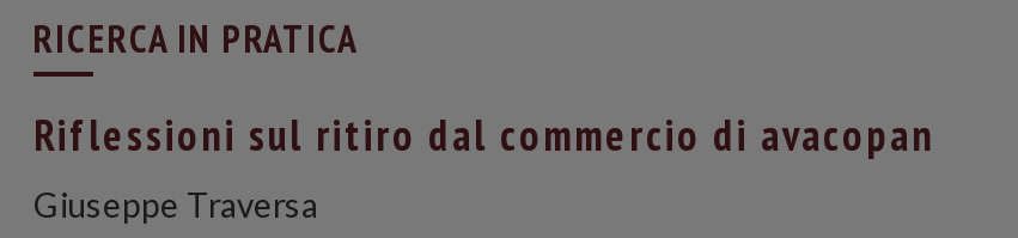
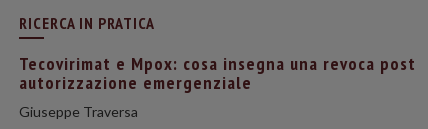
- Riflessioni sul ritiro dal commercio di avacopan
+ Tecovirimat e Mpox: cosa insegna una revoca post
+ autorizzazione emergenziale
